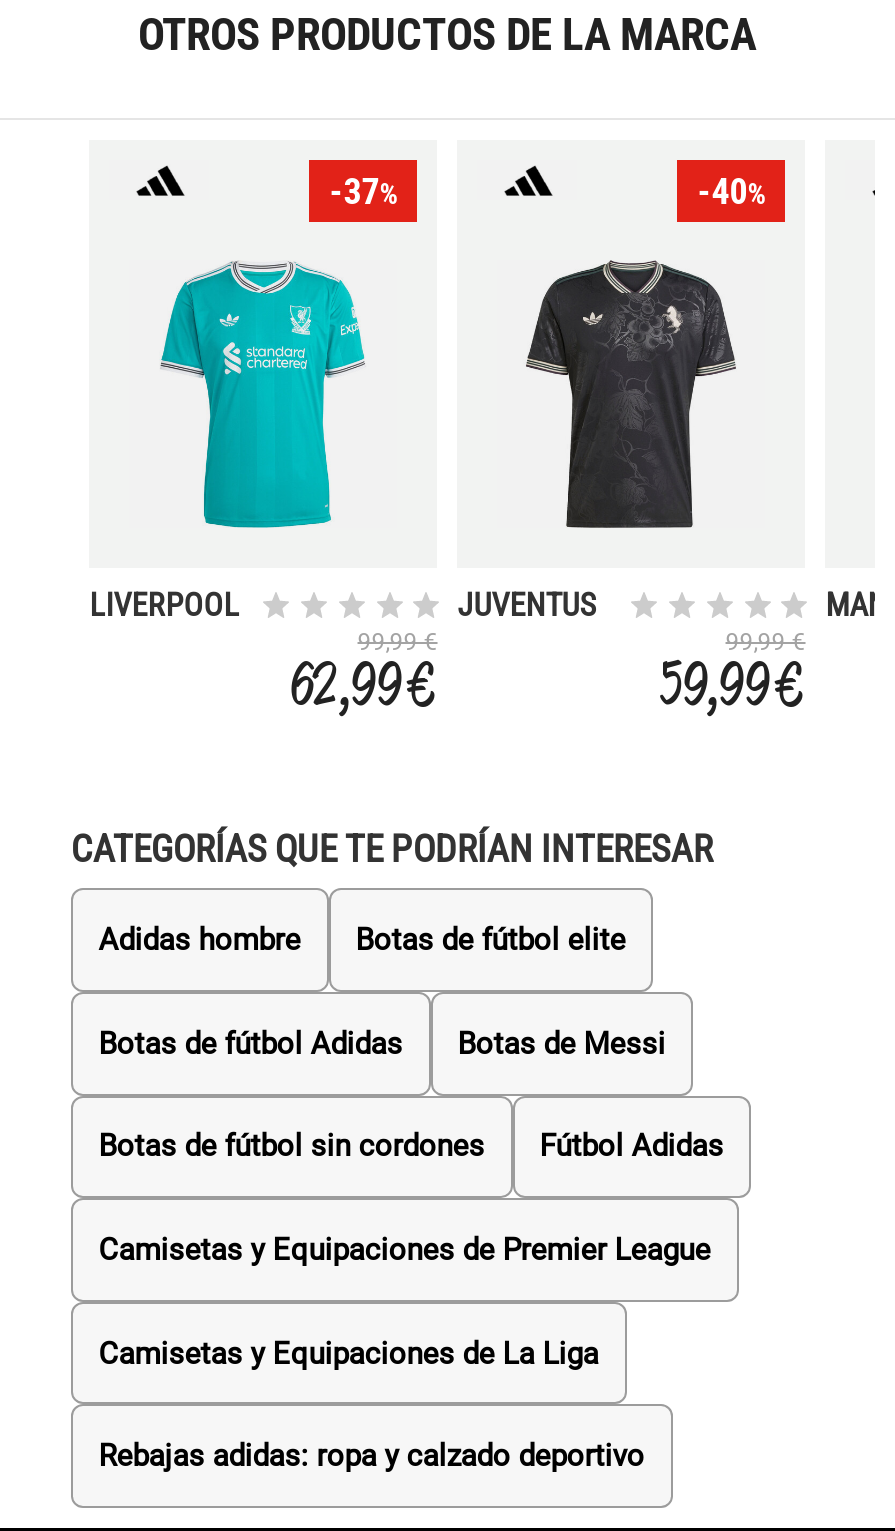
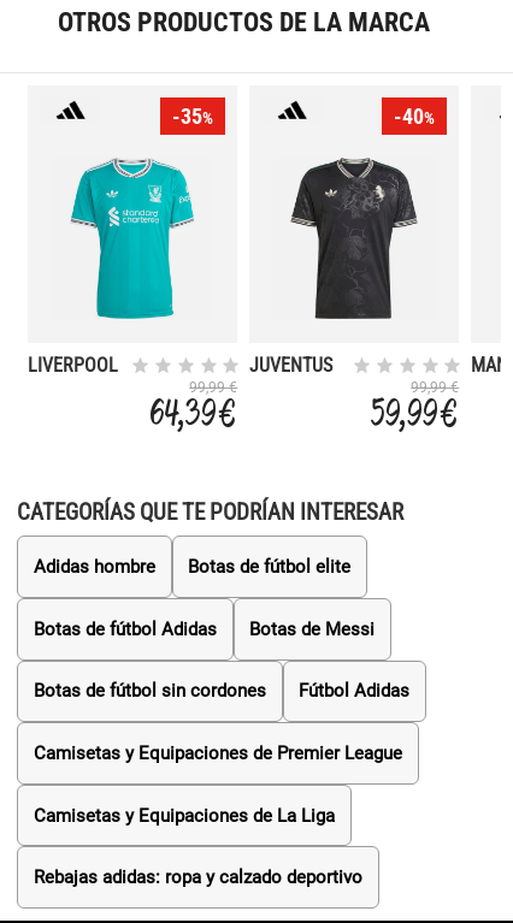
- -37%
+ -35%

- 62,99 €
+ 64,39 €
